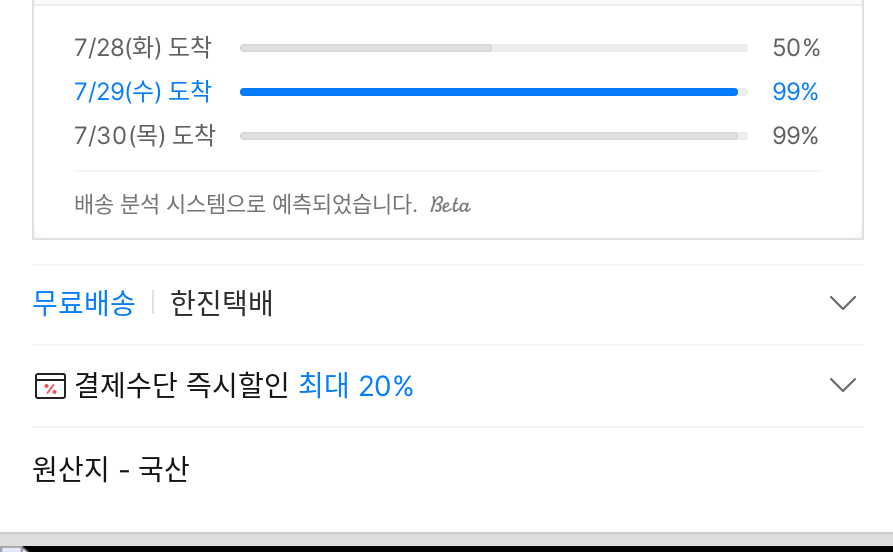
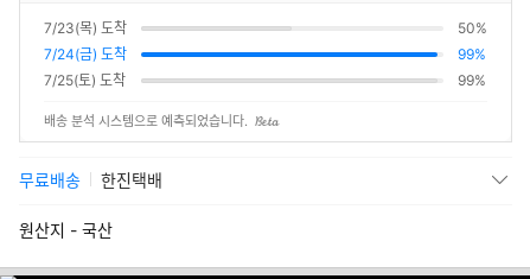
- 7/28(화) 도착
+ 7/23(목) 도착

- 7/29(수) 도착
+ 7/24(금) 도착

- 7/30(목) 도착
+ 7/25(토) 도착

- 결제수단 즉시할인 최대 20%
